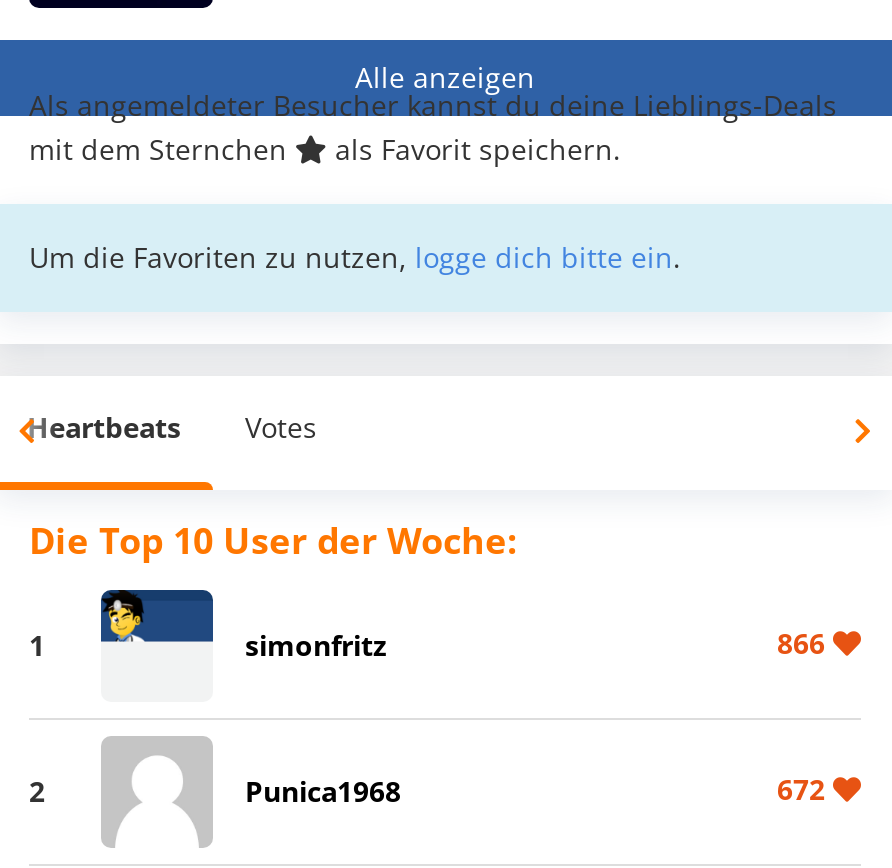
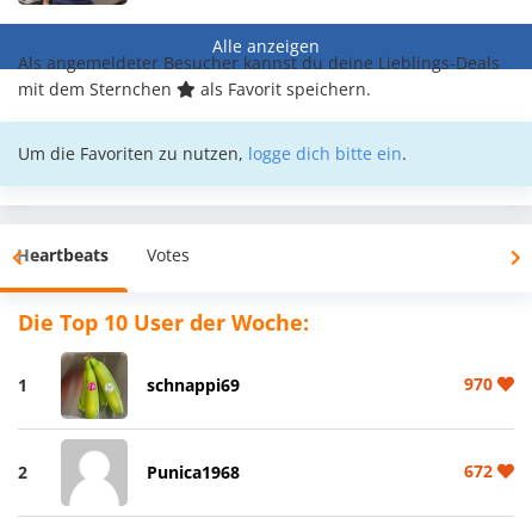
- [image]
- simonfritz
- 866
+ [image]
+ schnappi69
+ 970
